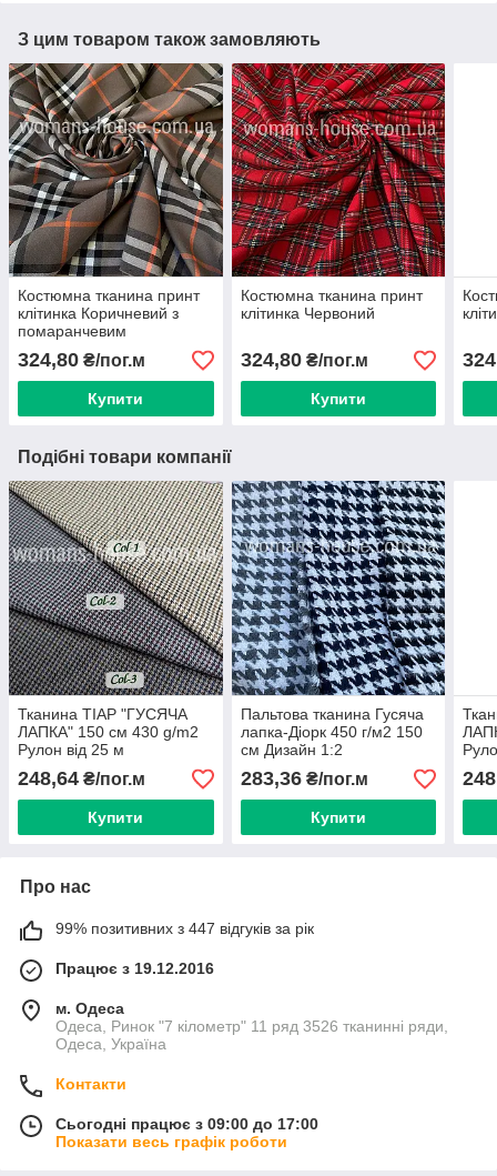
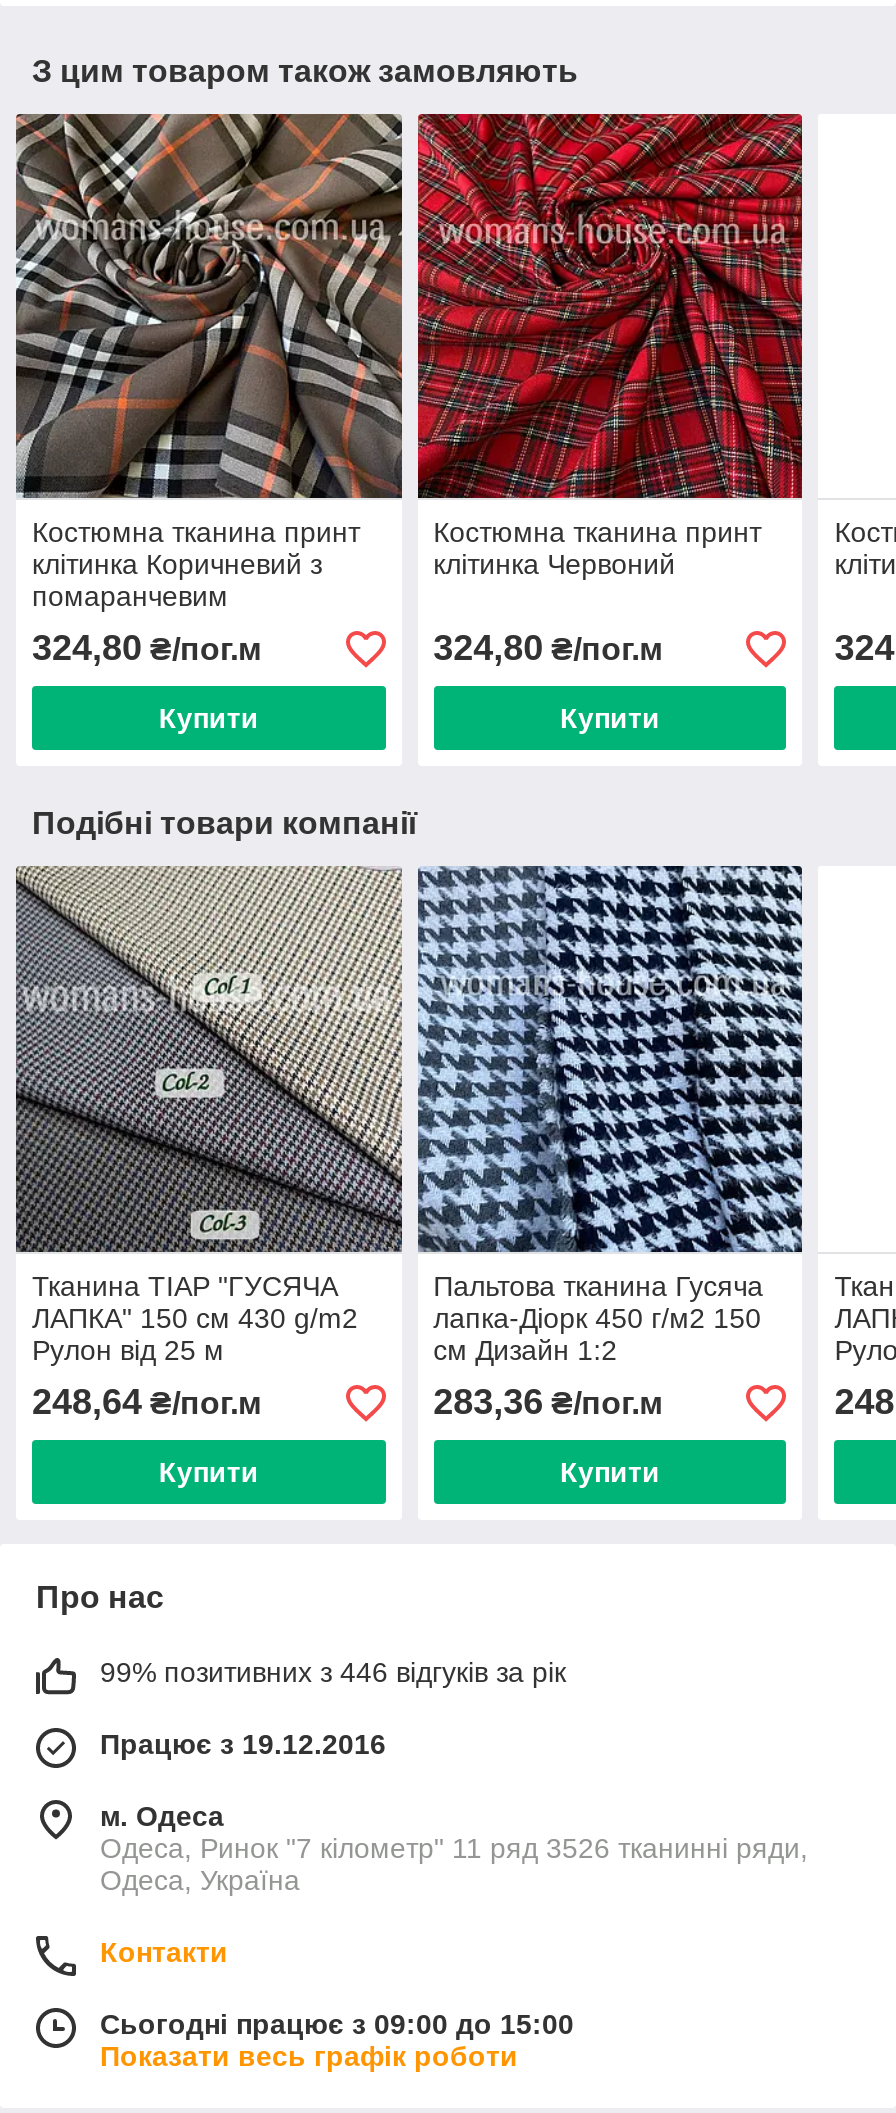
- 99% позитивних з 447 відгуків за рік
+ 99% позитивних з 446 відгуків за рік

- Сьогодні працює з 09:00 до 17:00
+ Сьогодні працює з 09:00 до 15:00
